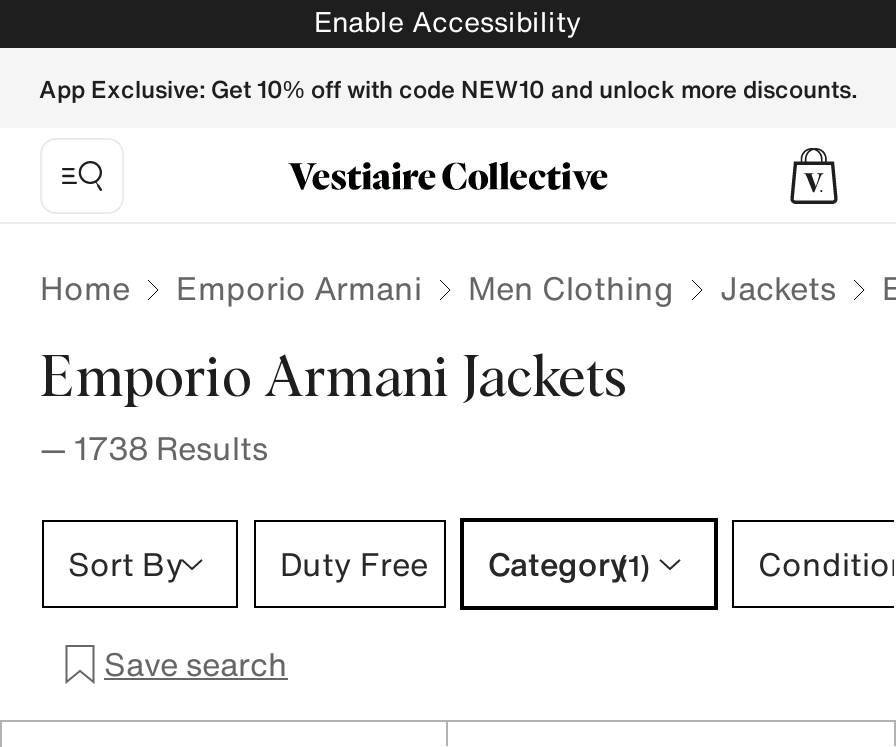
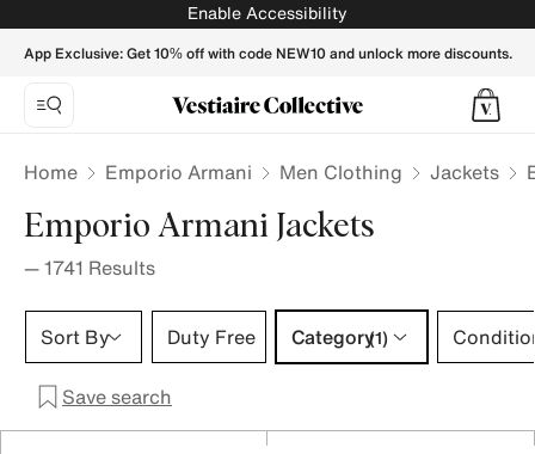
- — 1738 Results
+ — 1741 Results
